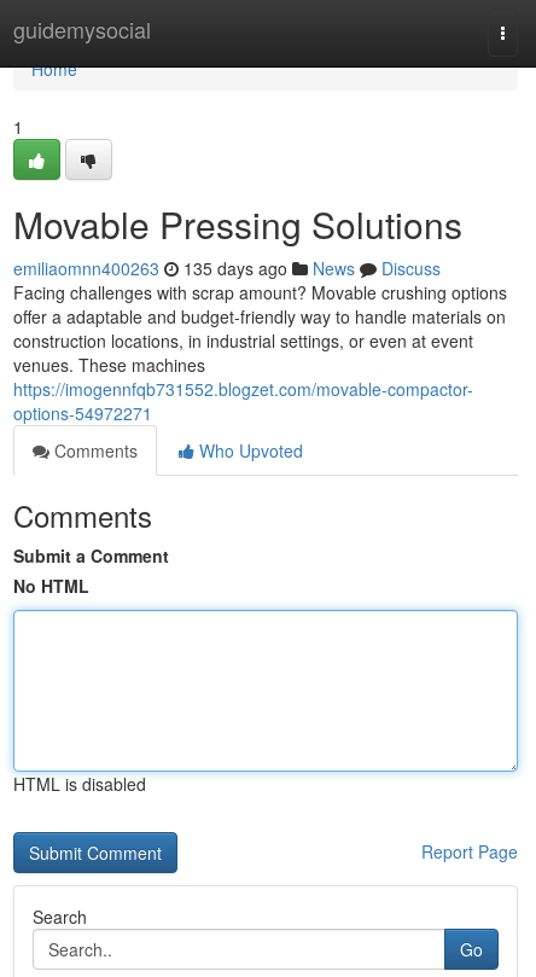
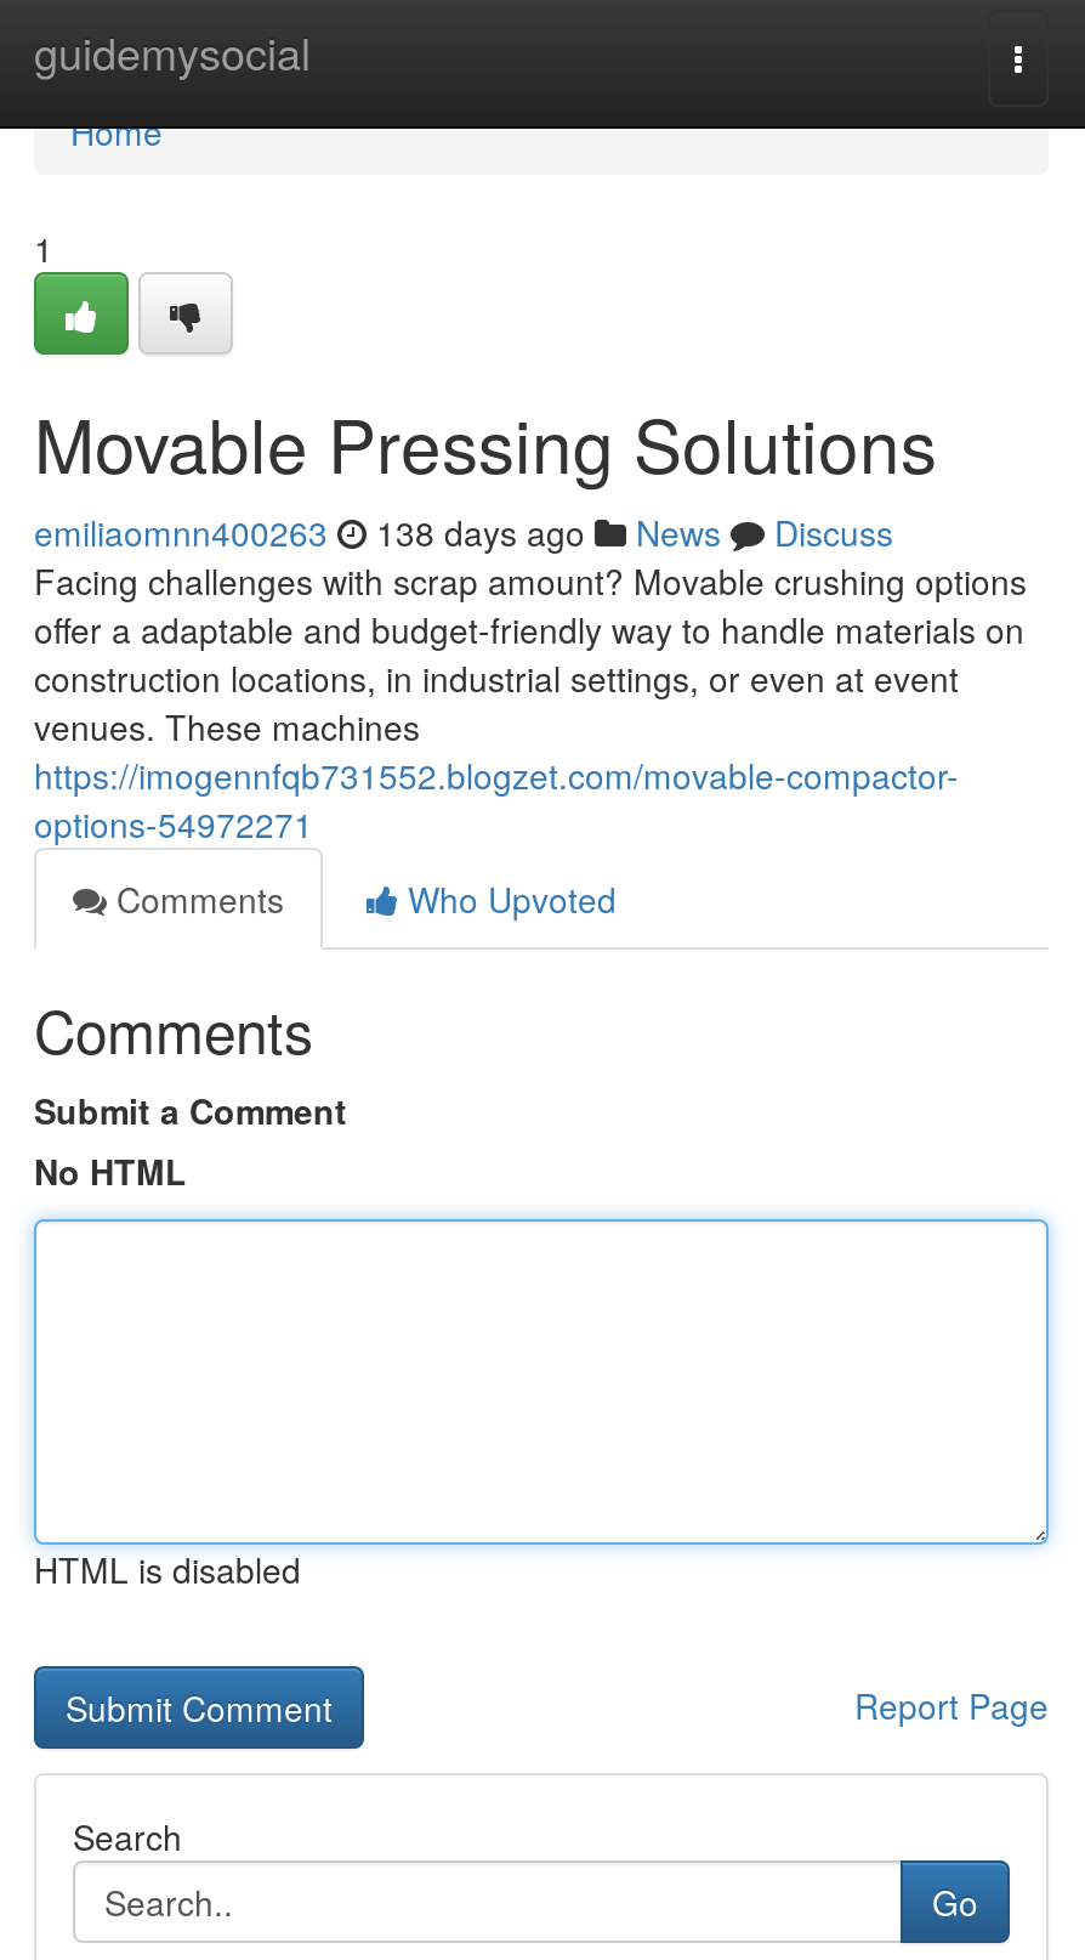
- emiliaomnn400263 135 days ago News Discuss
+ emiliaomnn400263 138 days ago News Discuss
